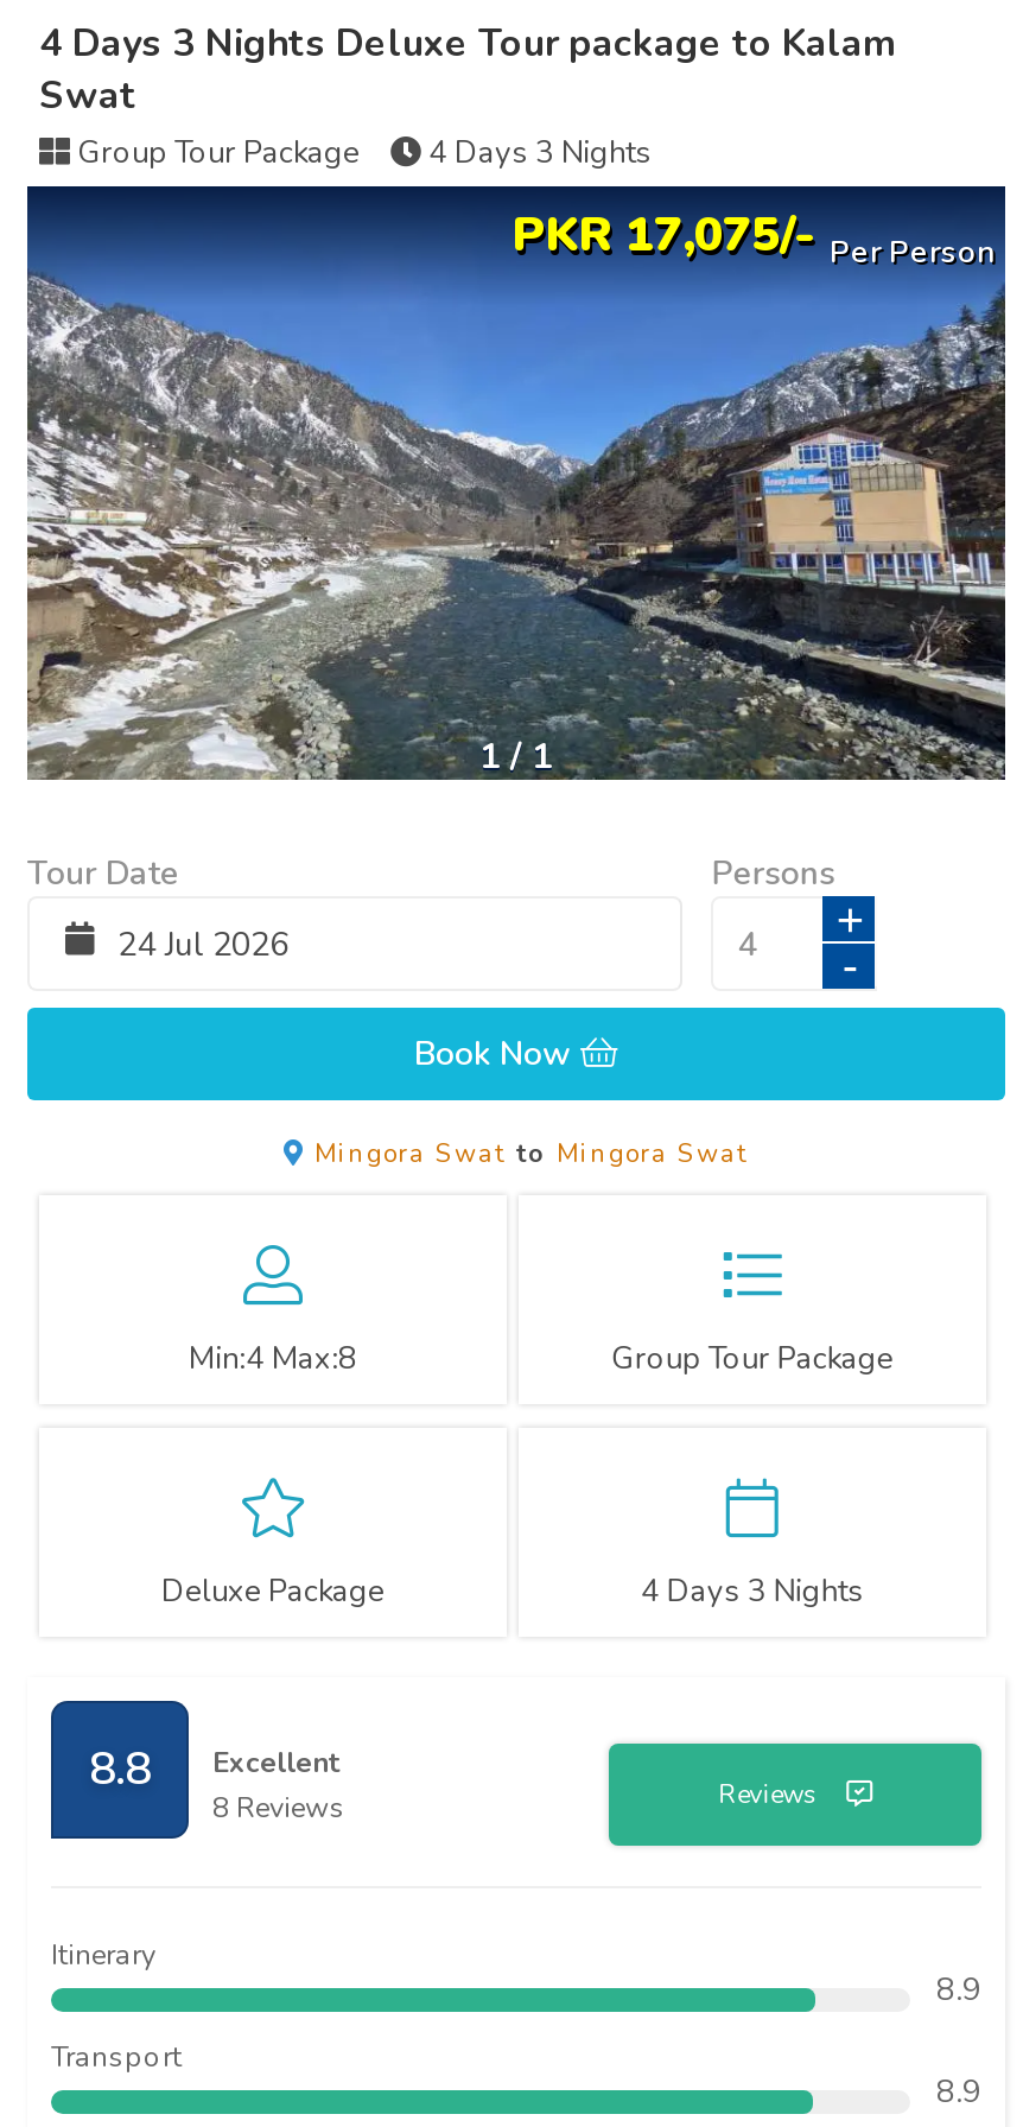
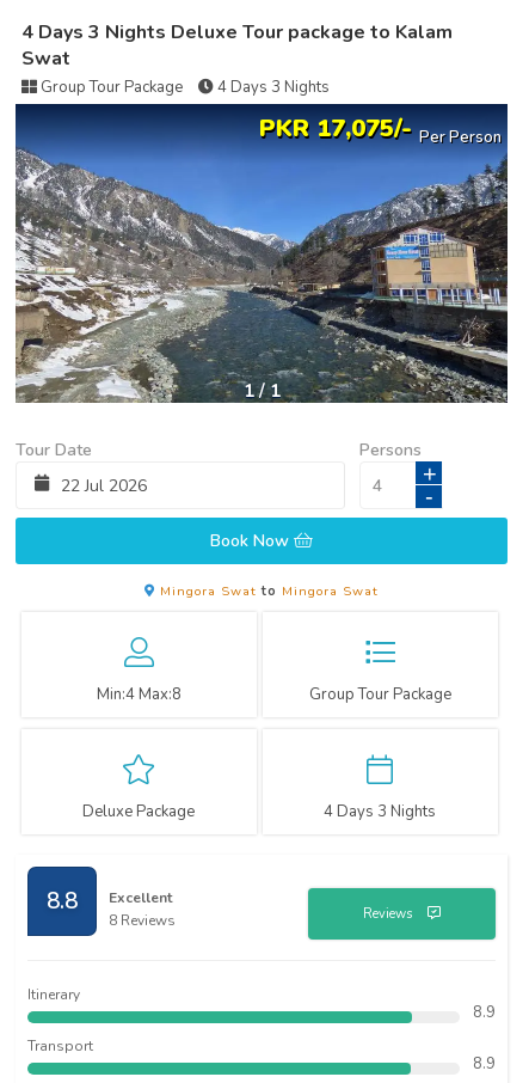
- 24 Jul 2026
+ 22 Jul 2026
